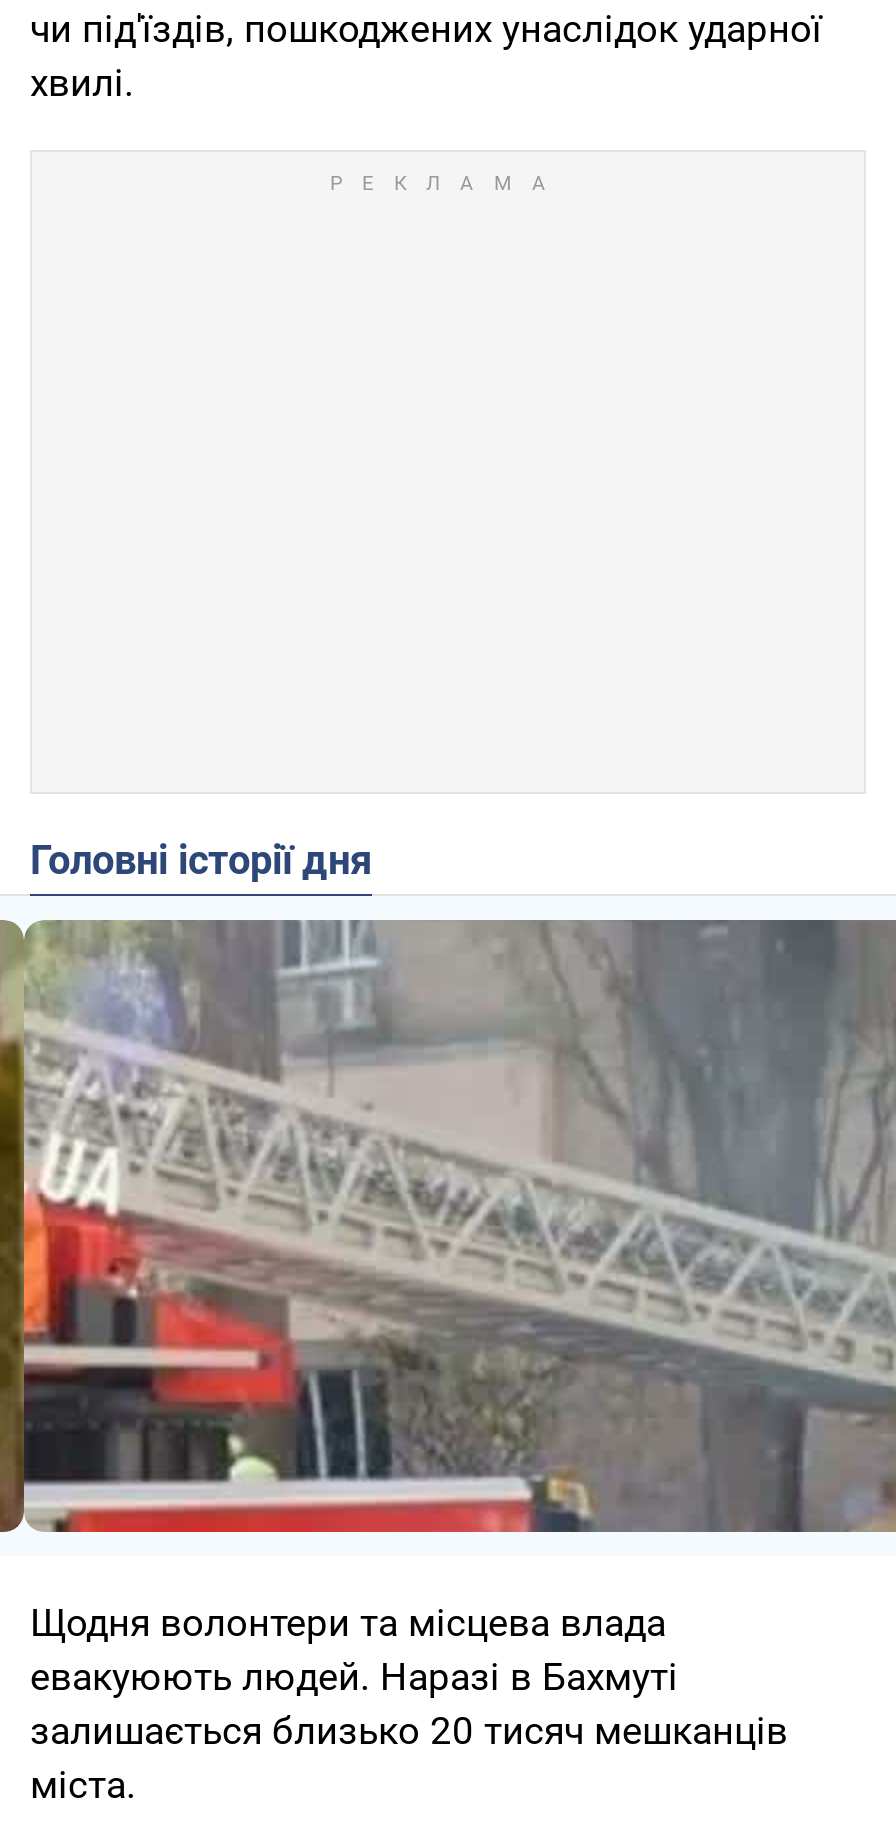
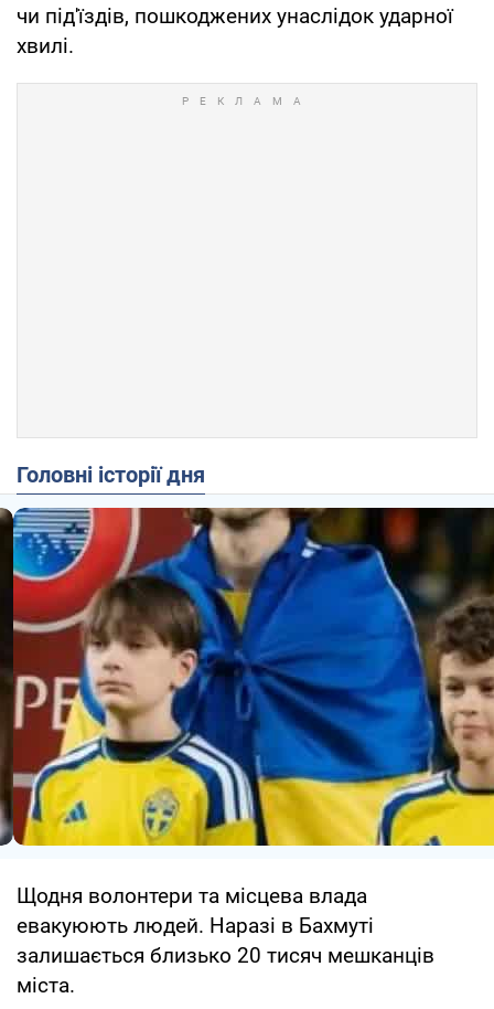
- [image]
+ [image]
